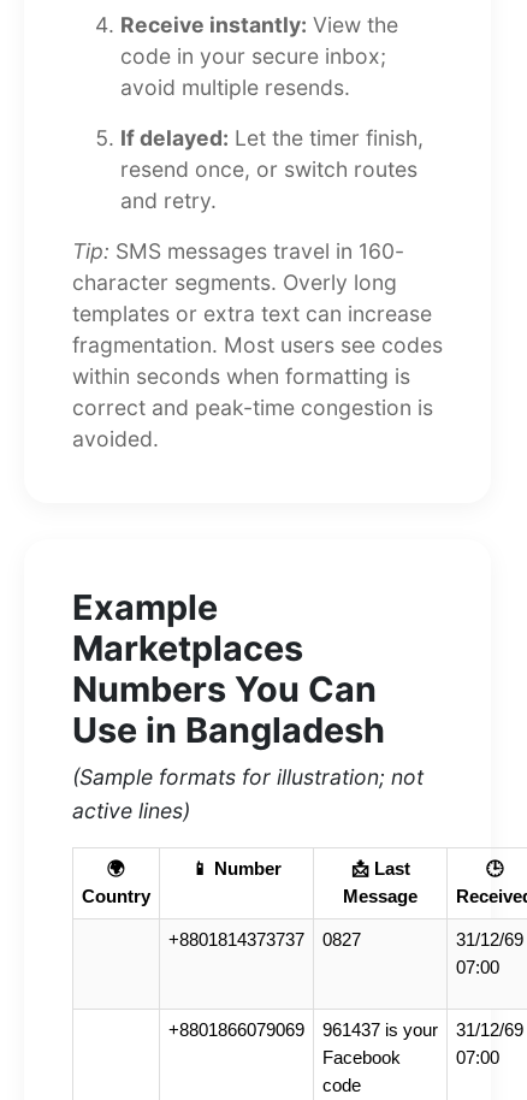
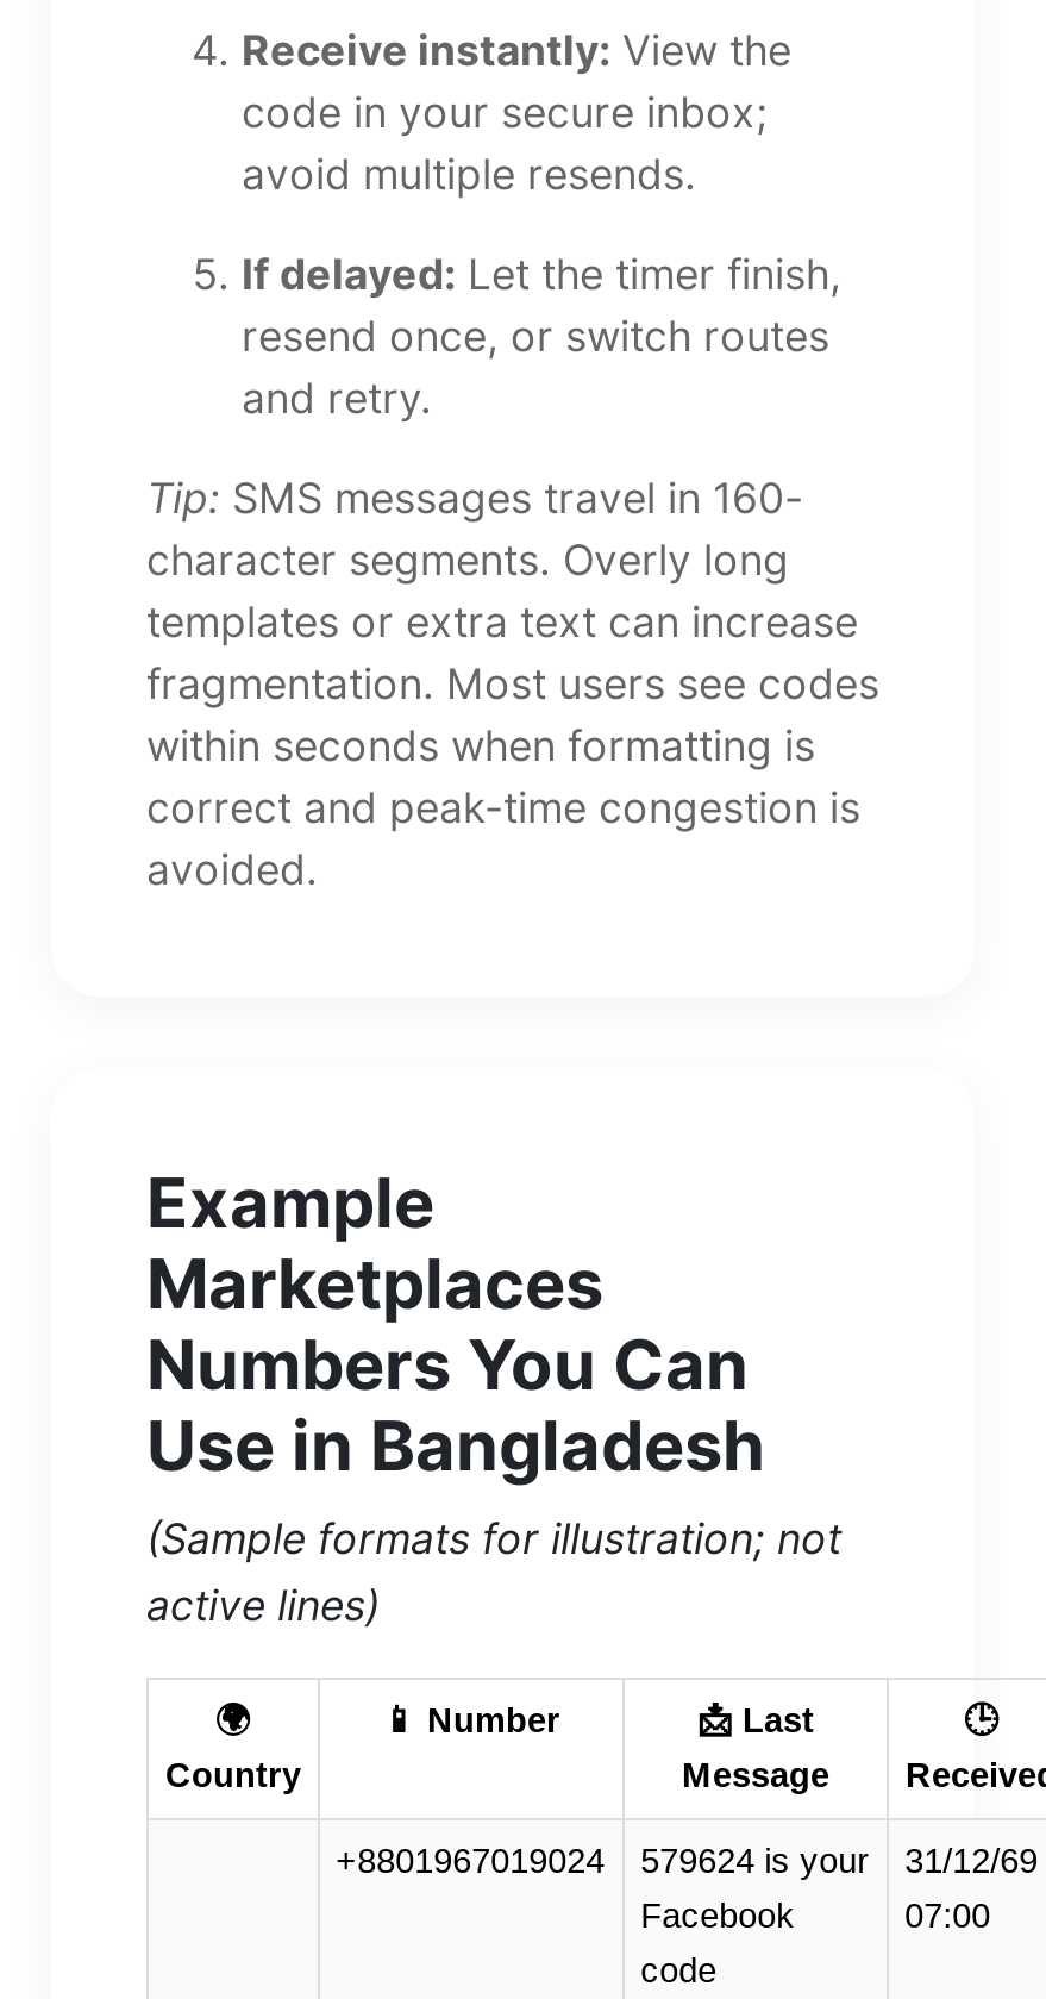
- +8801814373737
- 0827
- 31/12/69
- 07:00
- +8801866079069
- 961437 is your
+ +8801967019024
+ 579624 is your
